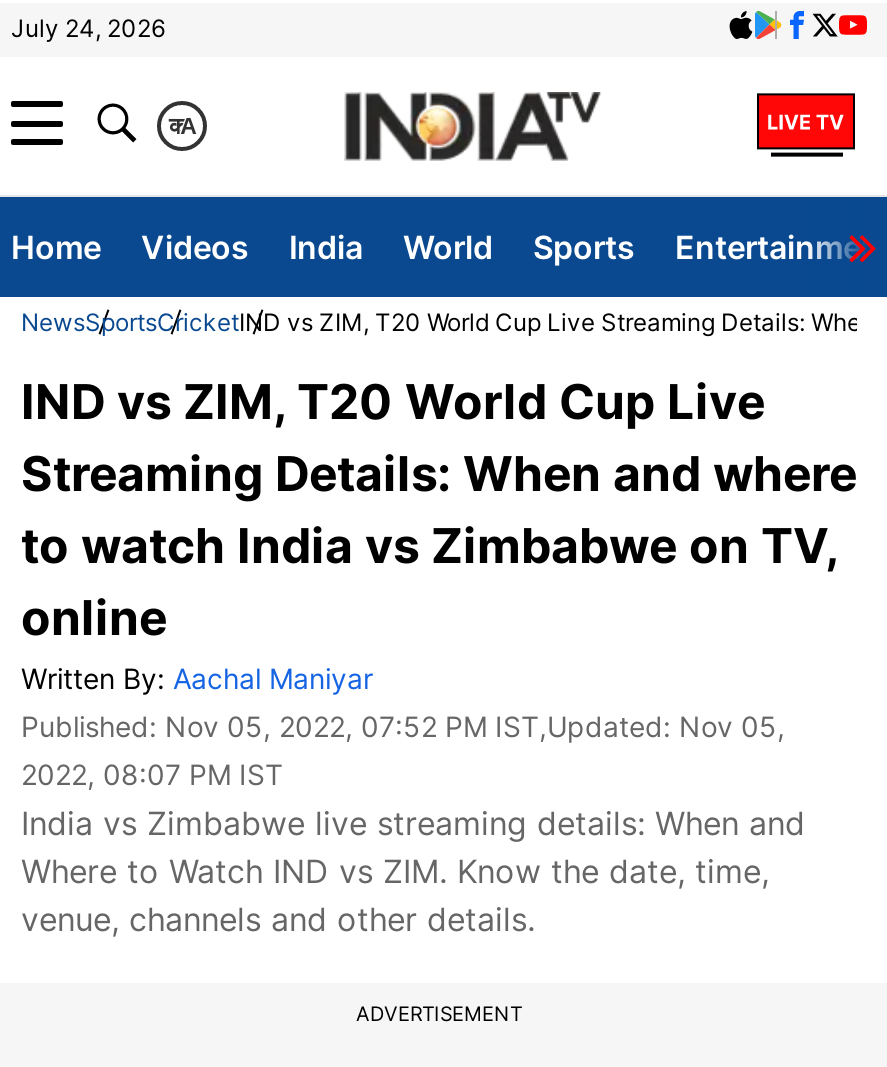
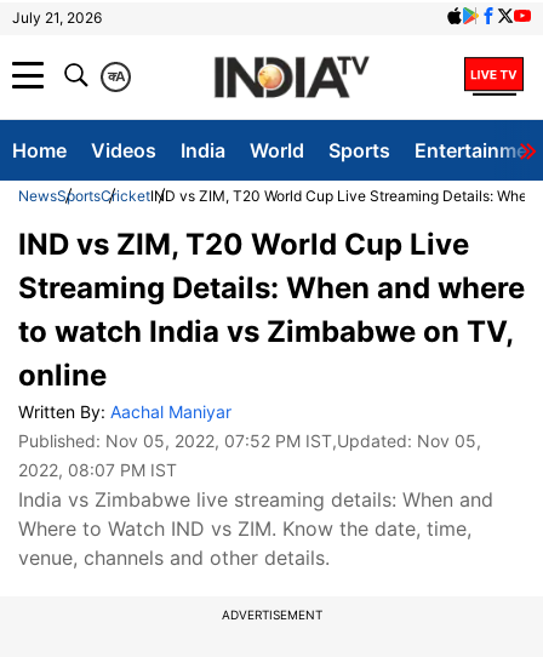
- July 24, 2026
+ July 21, 2026
